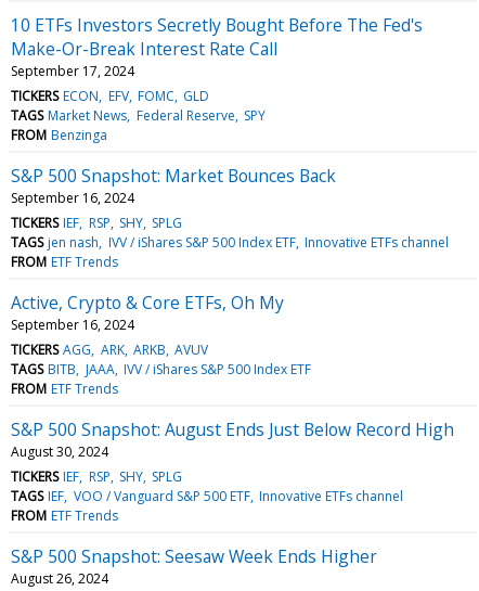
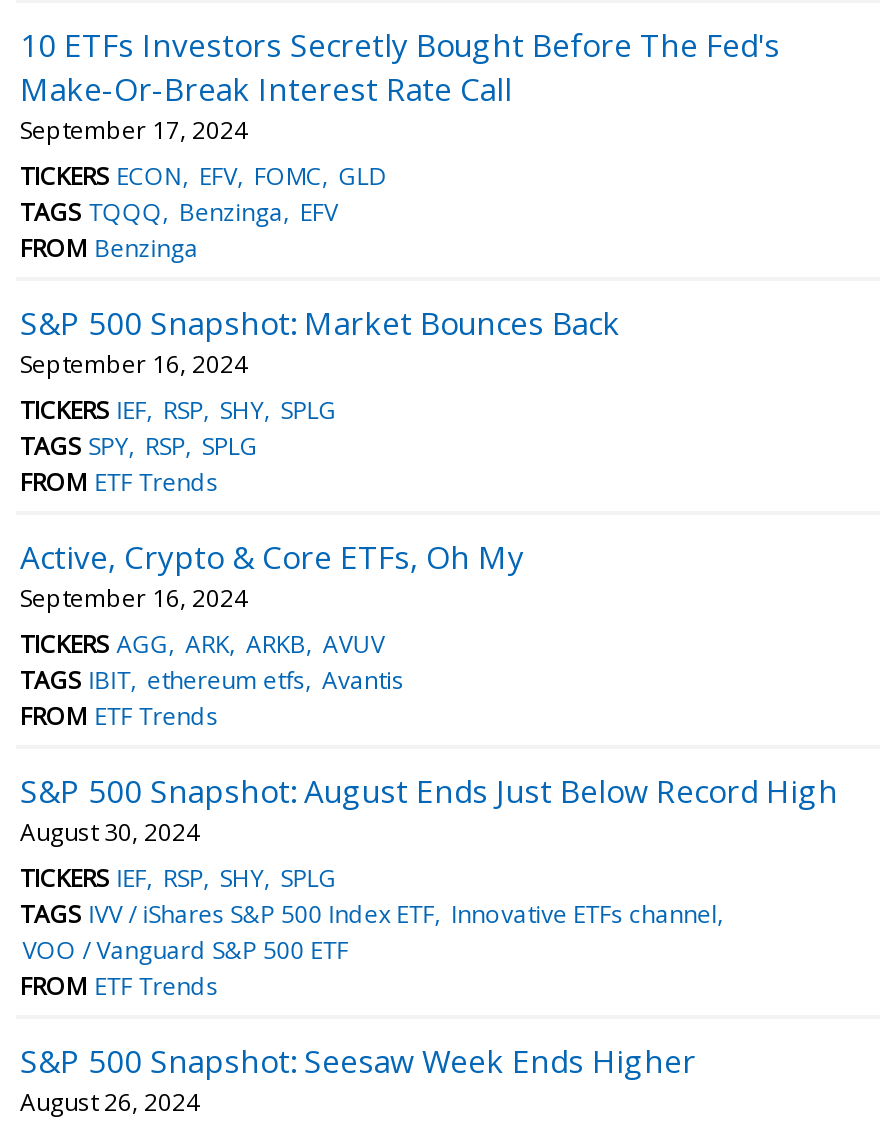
- TAGS Market News Federal Reserve SPY
+ TAGS TQQQ Benzinga EFV

- TAGS jen nash IVV / iShares S&P 500 Index ETF Innovative ETFs channel
+ TAGS SPY RSP SPLG

- TAGS BITB JAAA IVV / iShares S&P 500 Index ETF
+ TAGS IBIT ethereum etfs Avantis

- TAGS IEF VOO / Vanguard S&P 500 ETF Innovative ETFs channel
+ TAGS IVV / iShares S&P 500 Index ETF Innovative ETFs channel
+ VOO / Vanguard S&P 500 ETF
